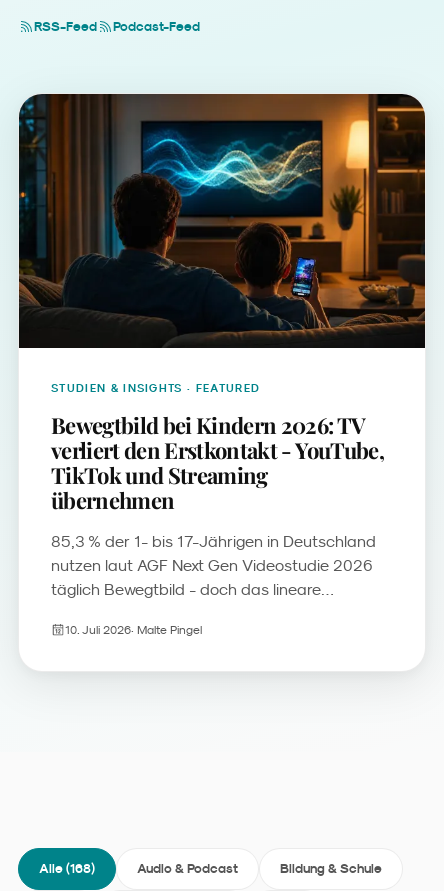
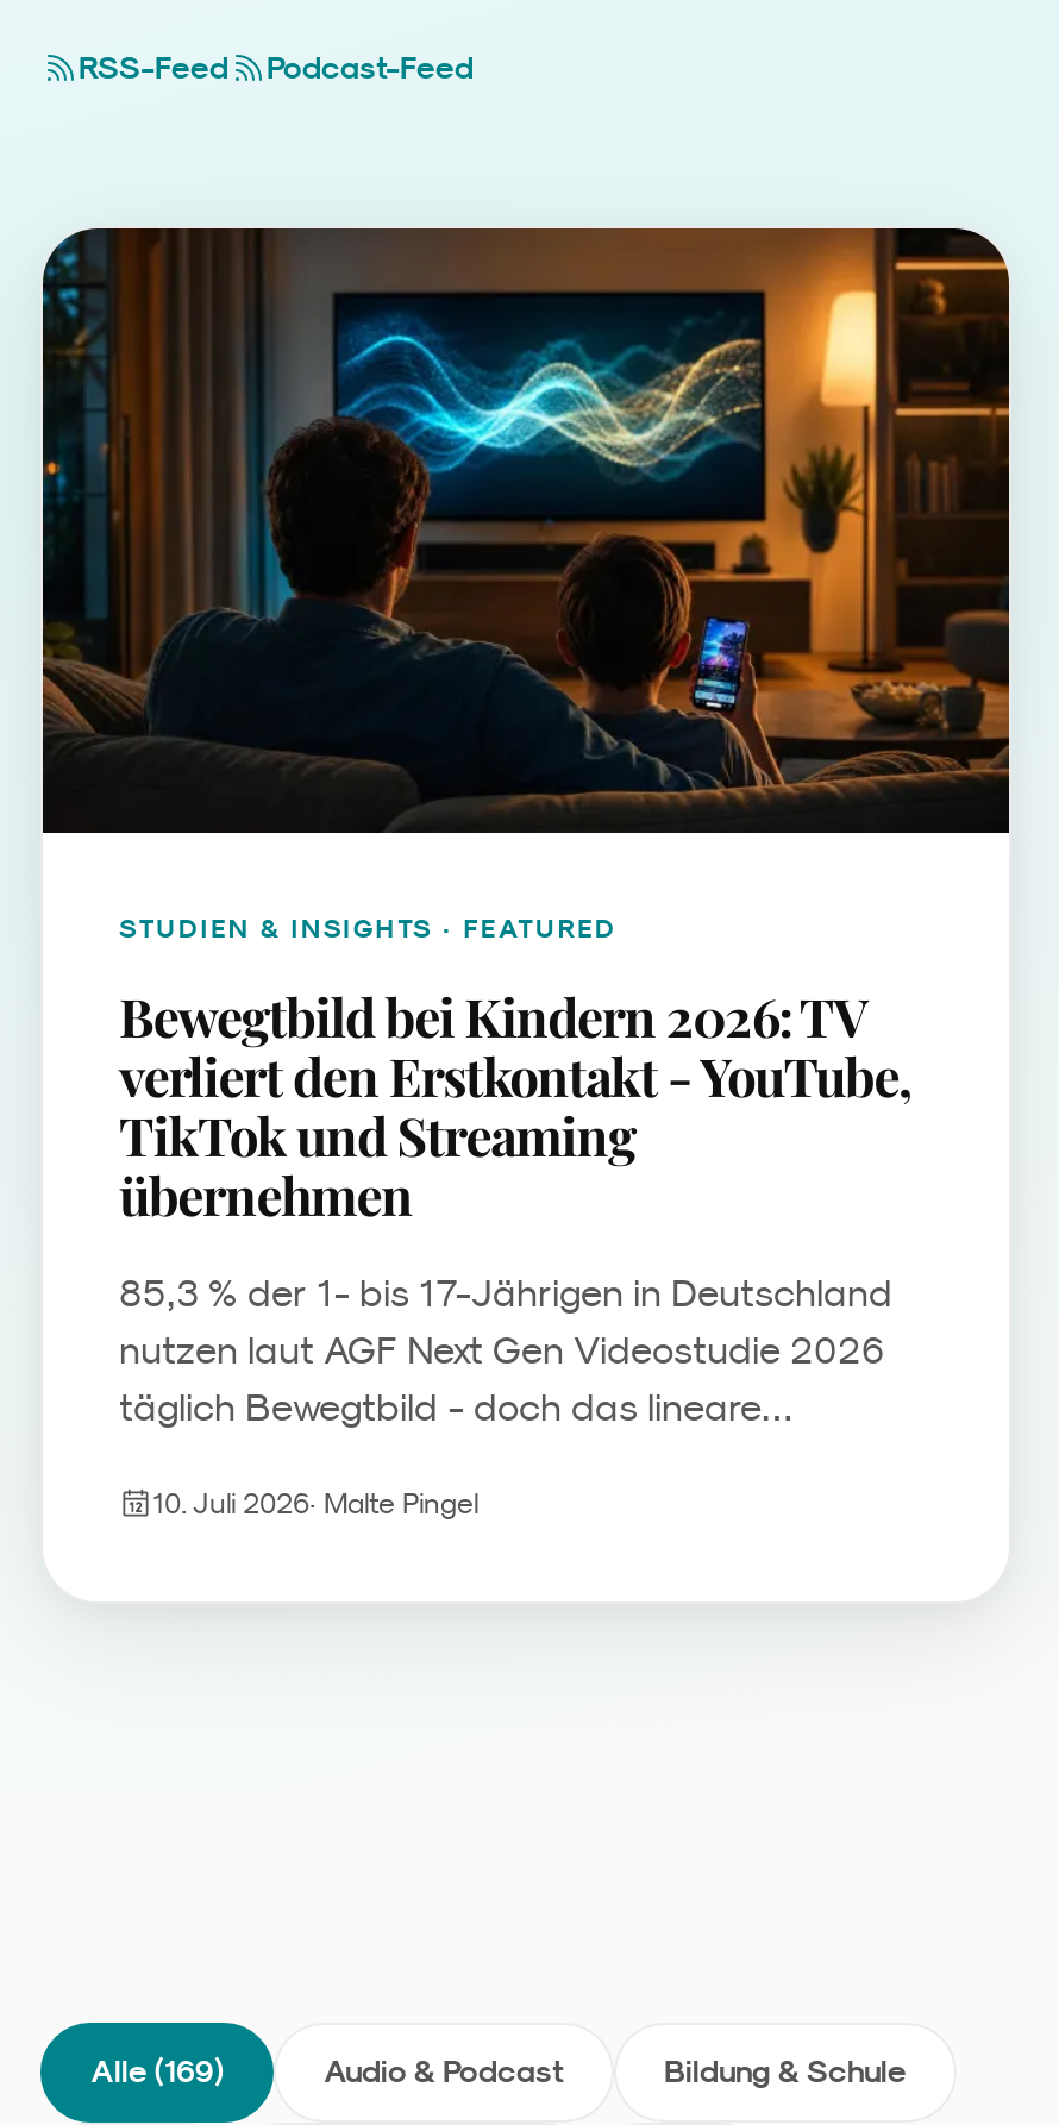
- Alle (168)
+ Alle (169)
